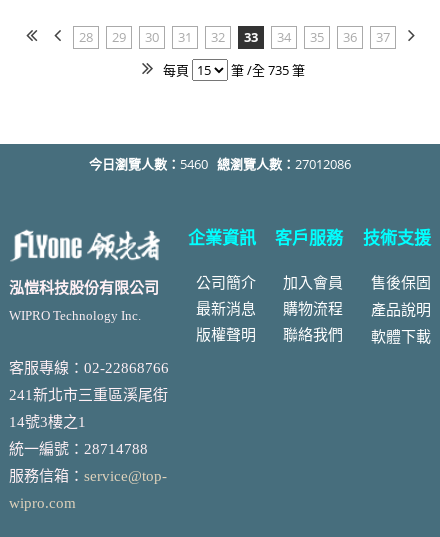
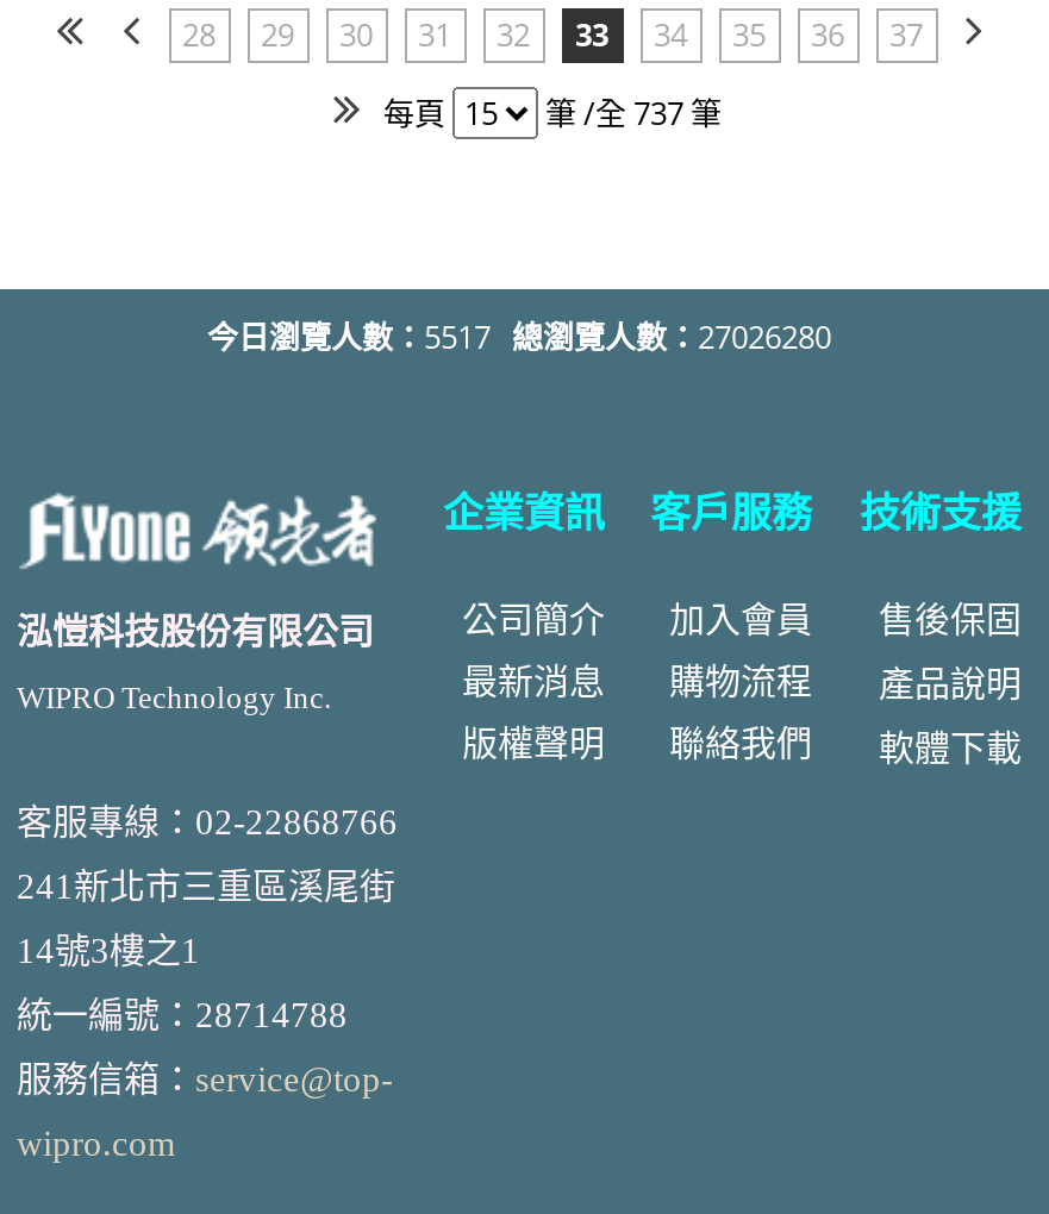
- 每頁 筆 /全 735 筆
+ 每頁 筆 /全 737 筆

- 今日瀏覽人數：5460總瀏覽人數：27012086
+ 今日瀏覽人數：5517總瀏覽人數：27026280
